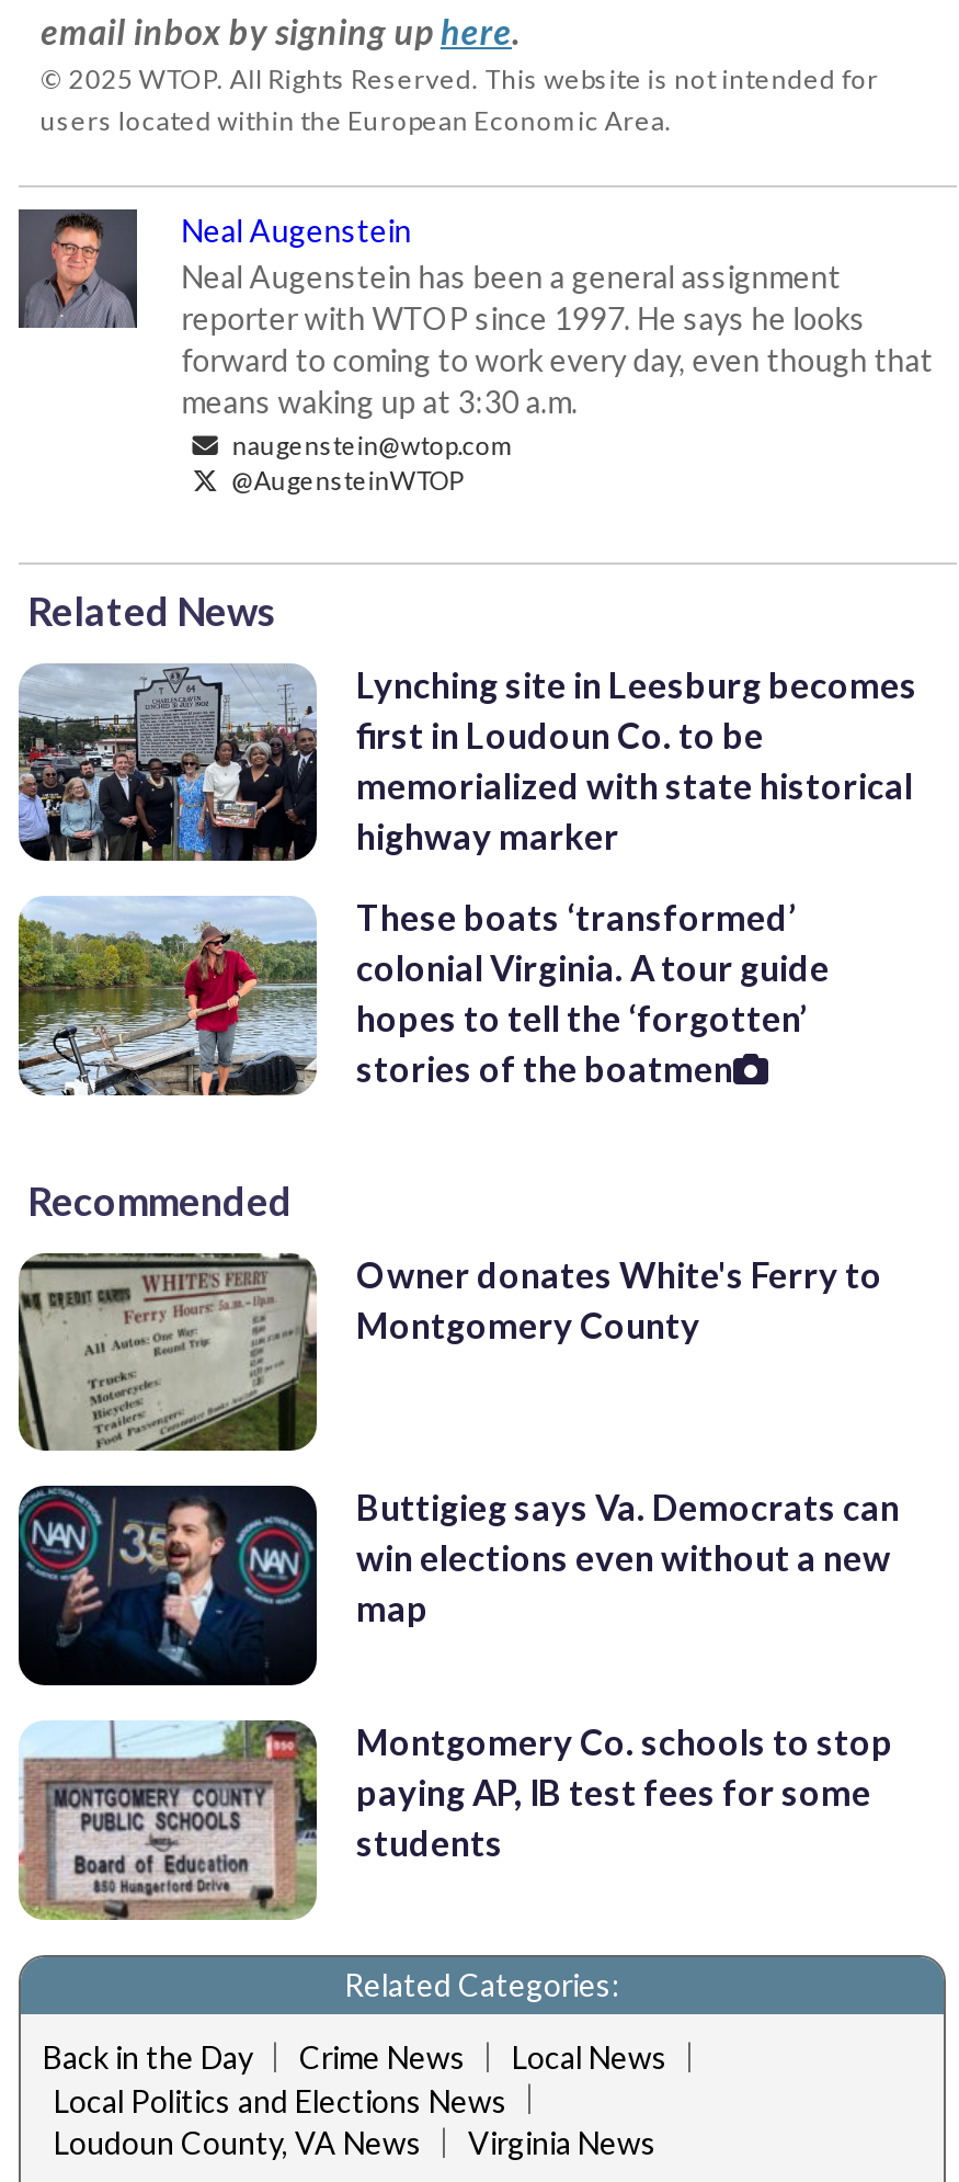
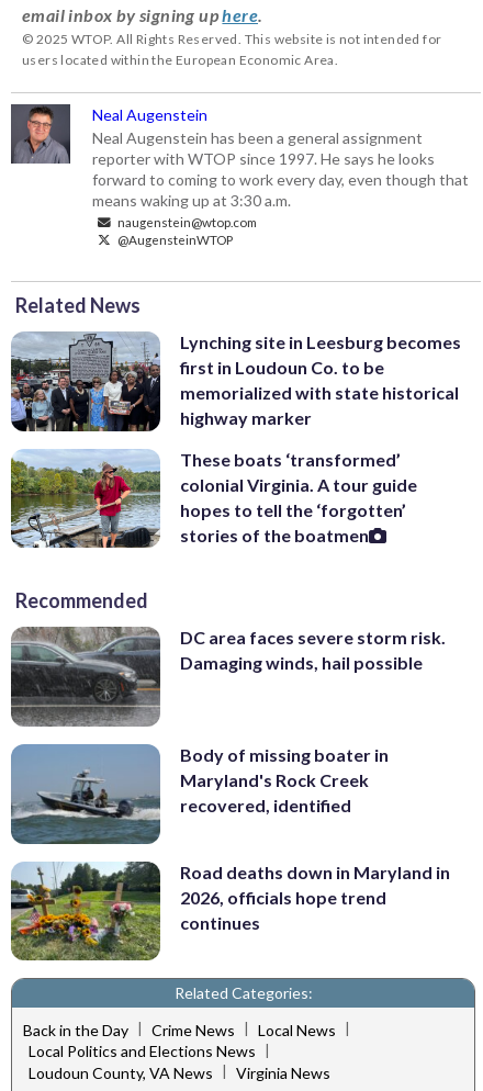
- [image]
- Owner donates White's Ferry to
- Montgomery County
+ [image]
+ DC area faces severe storm risk.
+ Damaging winds, hail possible

- [image]
- Buttigieg says Va. Democrats can
- win elections even without a new
- map
+ [image]
+ Body of missing boater in
+ Maryland's Rock Creek
+ recovered, identified

- [image]
- Montgomery Co. schools to stop
- paying AP, IB test fees for some
- students
+ [image]
+ Road deaths down in Maryland in
+ 2026, officials hope trend
+ continues
